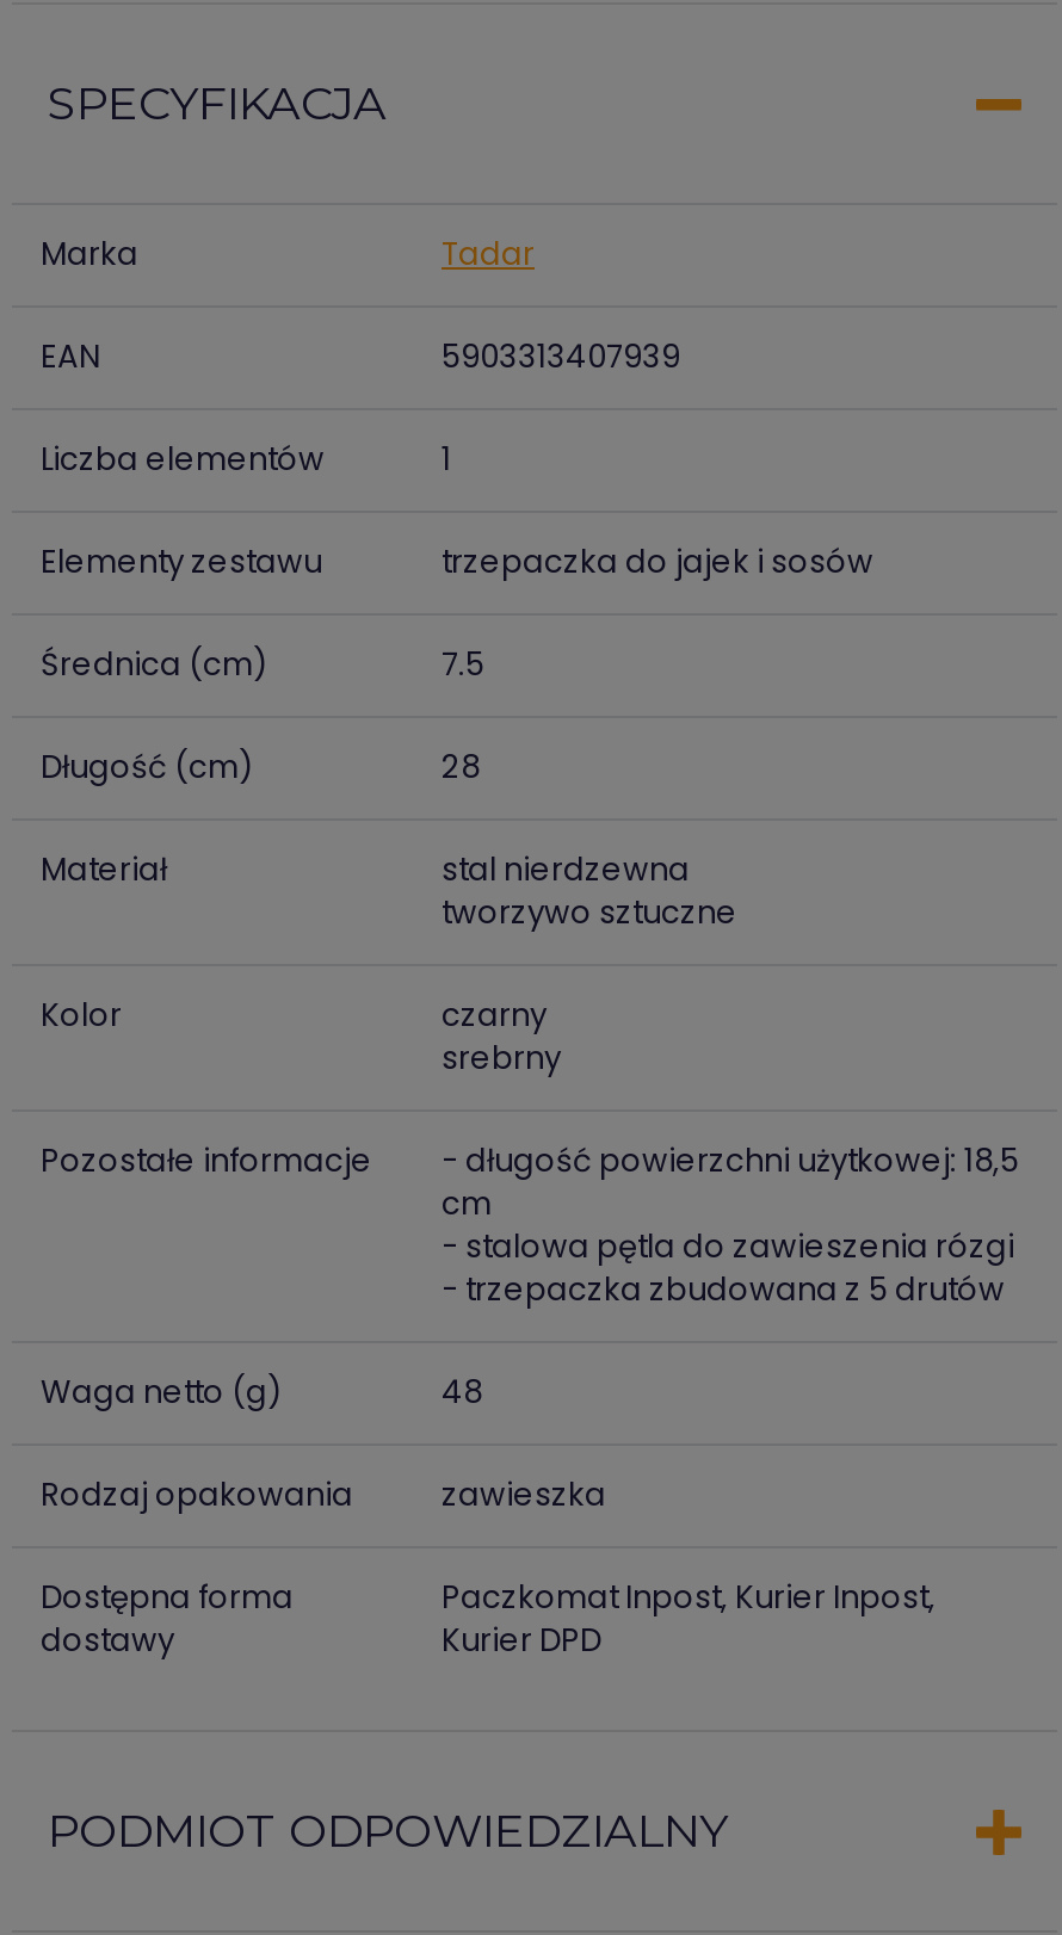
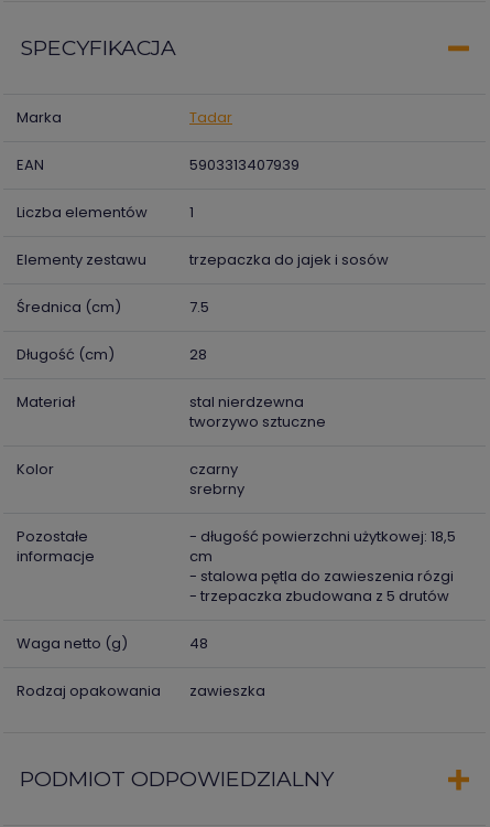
- Dostępna forma
- dostawy

- Paczkomat Inpost, Kurier Inpost,
- Kurier DPD
